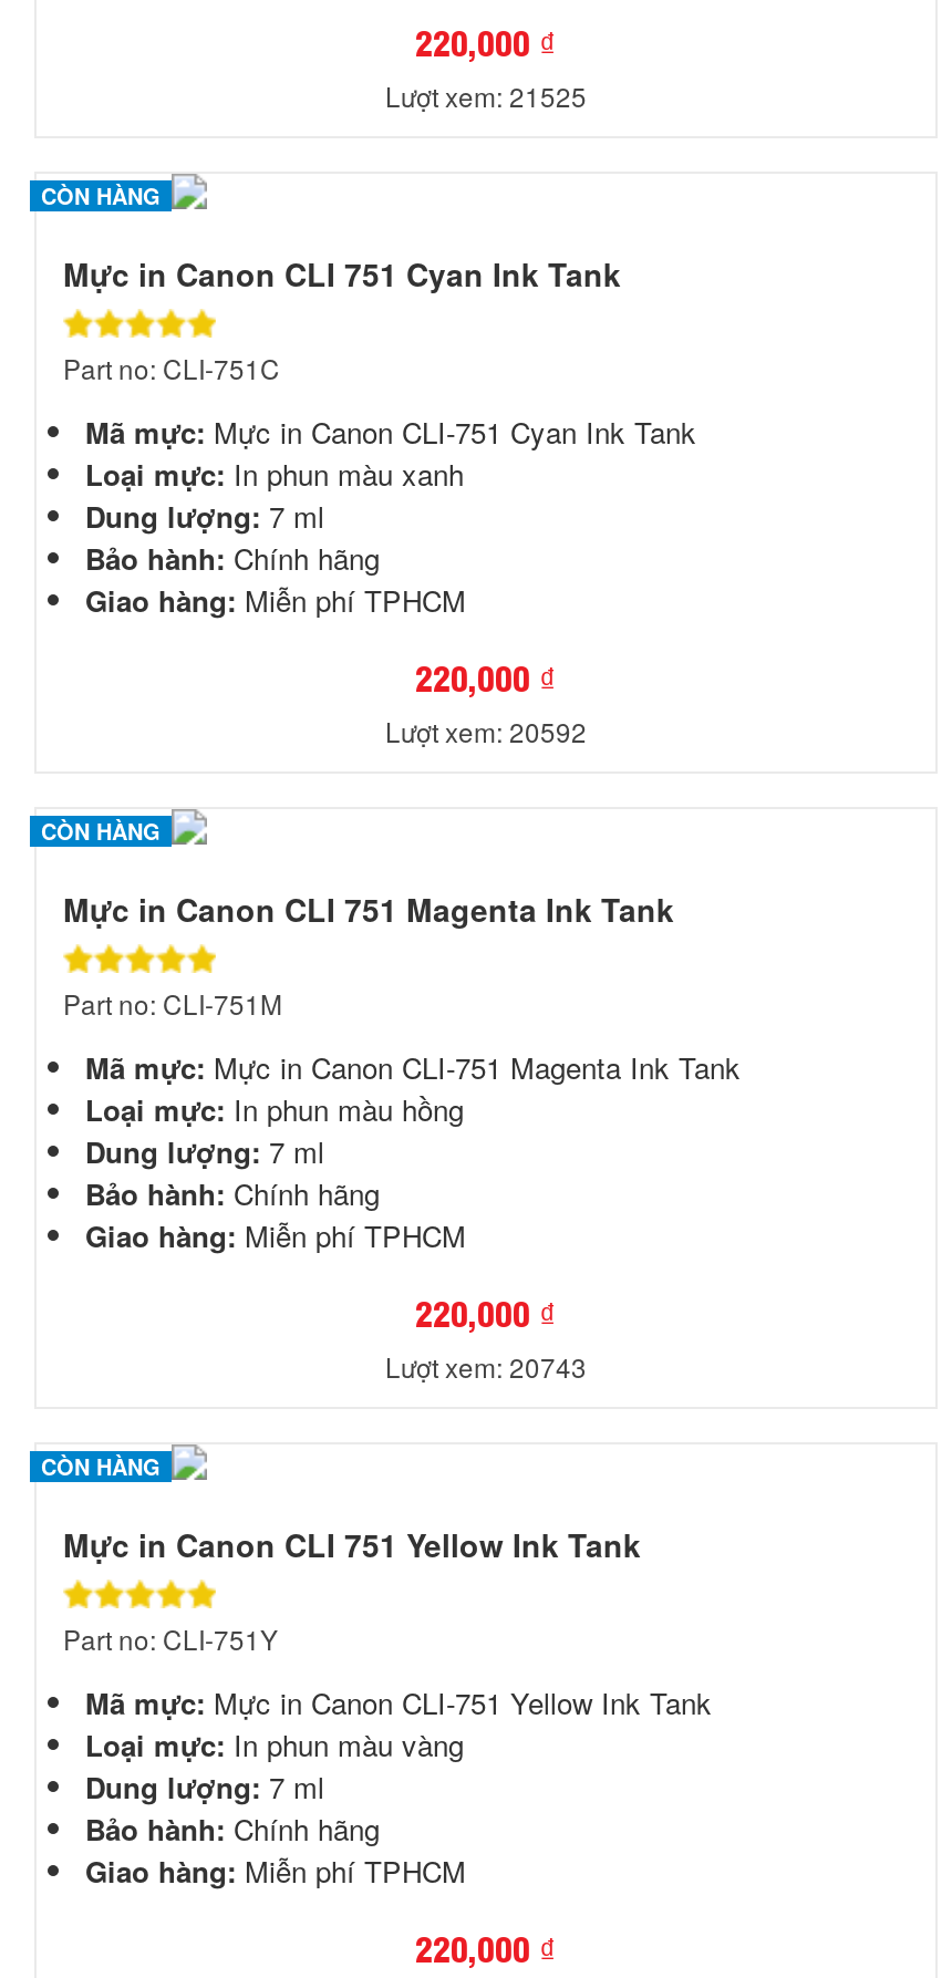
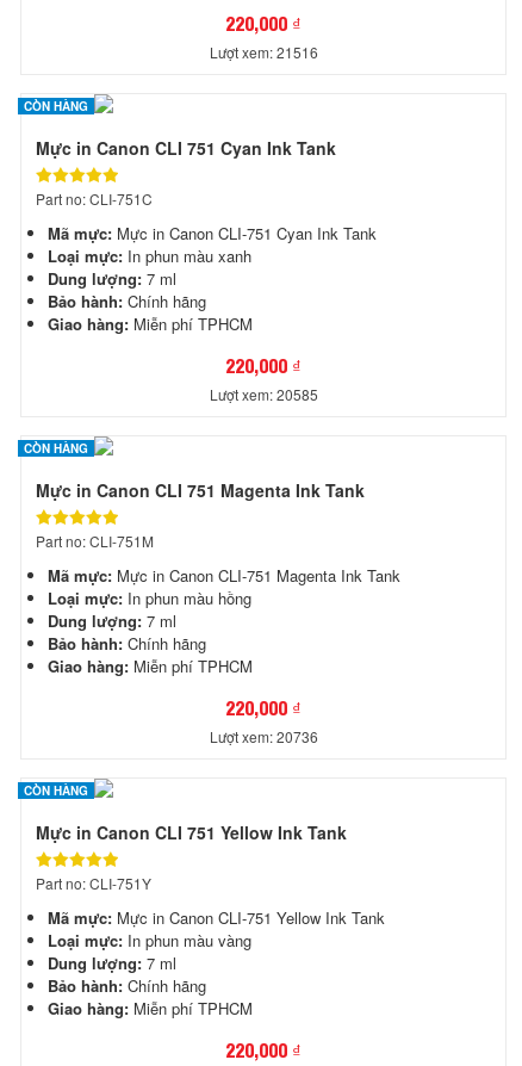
- Lượt xem: 21525
+ Lượt xem: 21516

- Lượt xem: 20592
+ Lượt xem: 20585

- Lượt xem: 20743
+ Lượt xem: 20736
